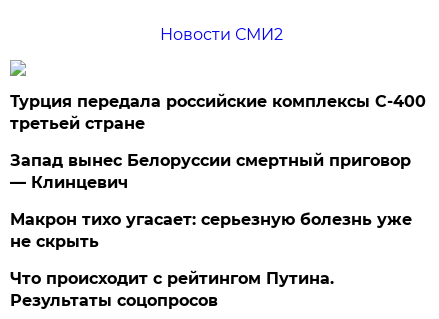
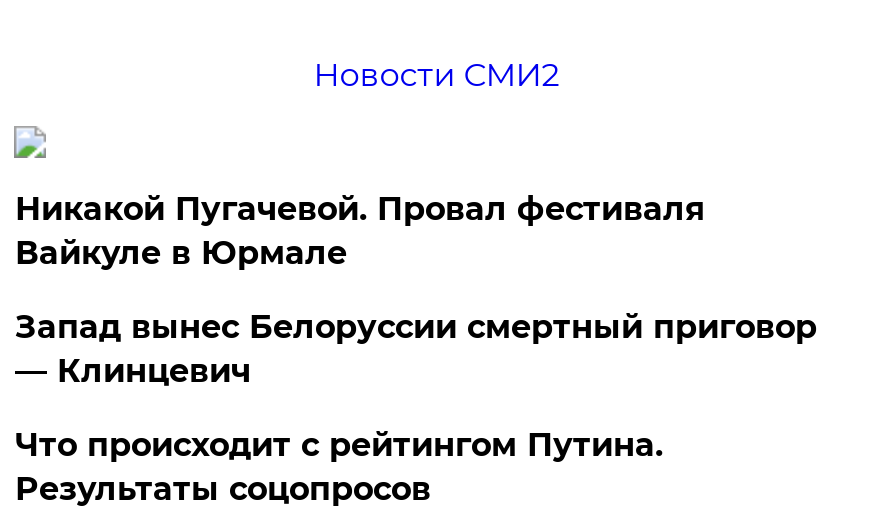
- Турция передала российские комплексы С-400
- третьей стране
+ Никакой Пугачевой. Провал фестиваля
+ Вайкуле в Юрмале

- Макрон тихо угасает: серьезную болезнь уже
- не скрыть
